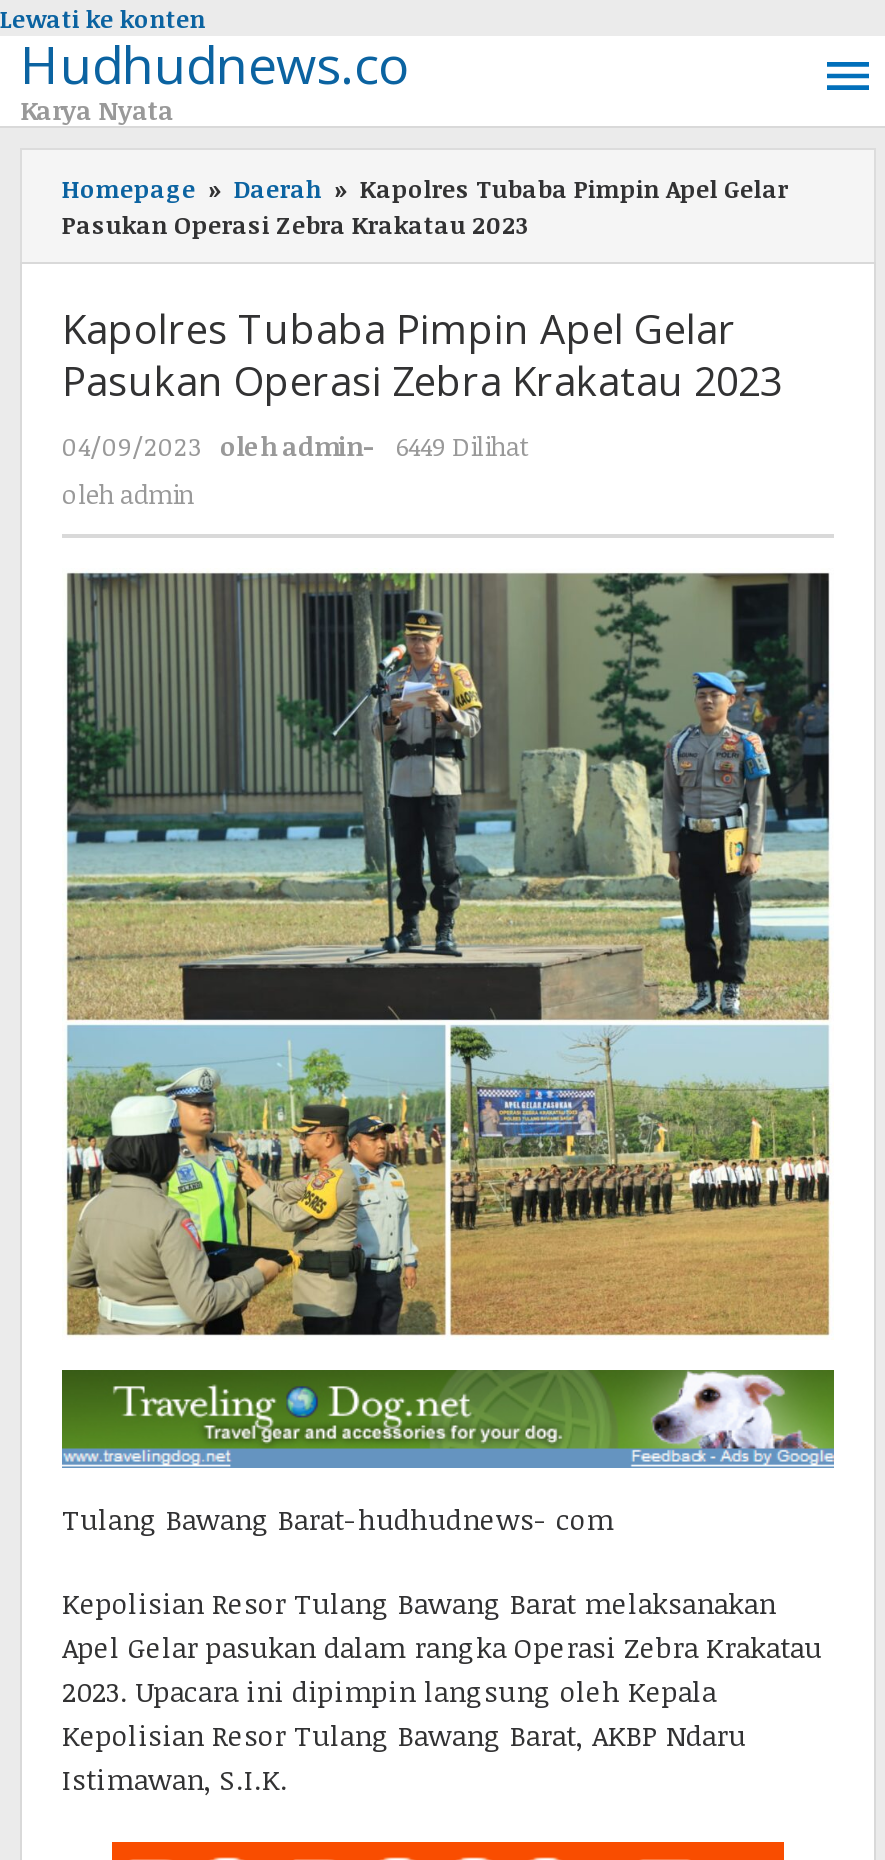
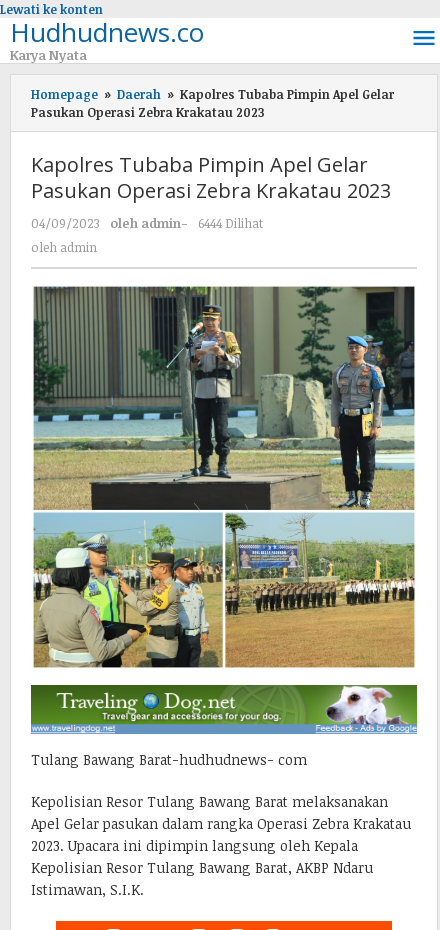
- 04/09/2023 olehadmin- 6449 Dilihat
+ 04/09/2023 olehadmin- 6444 Dilihat
